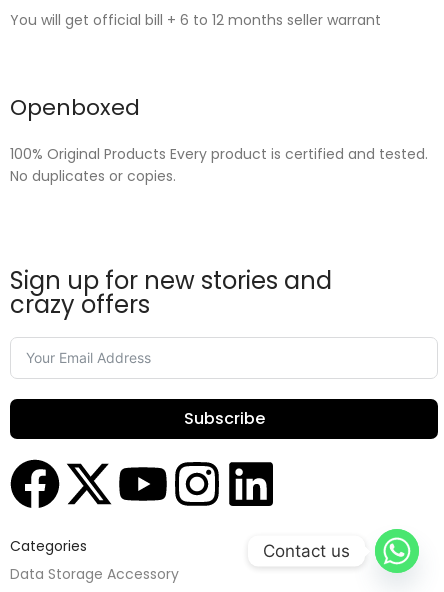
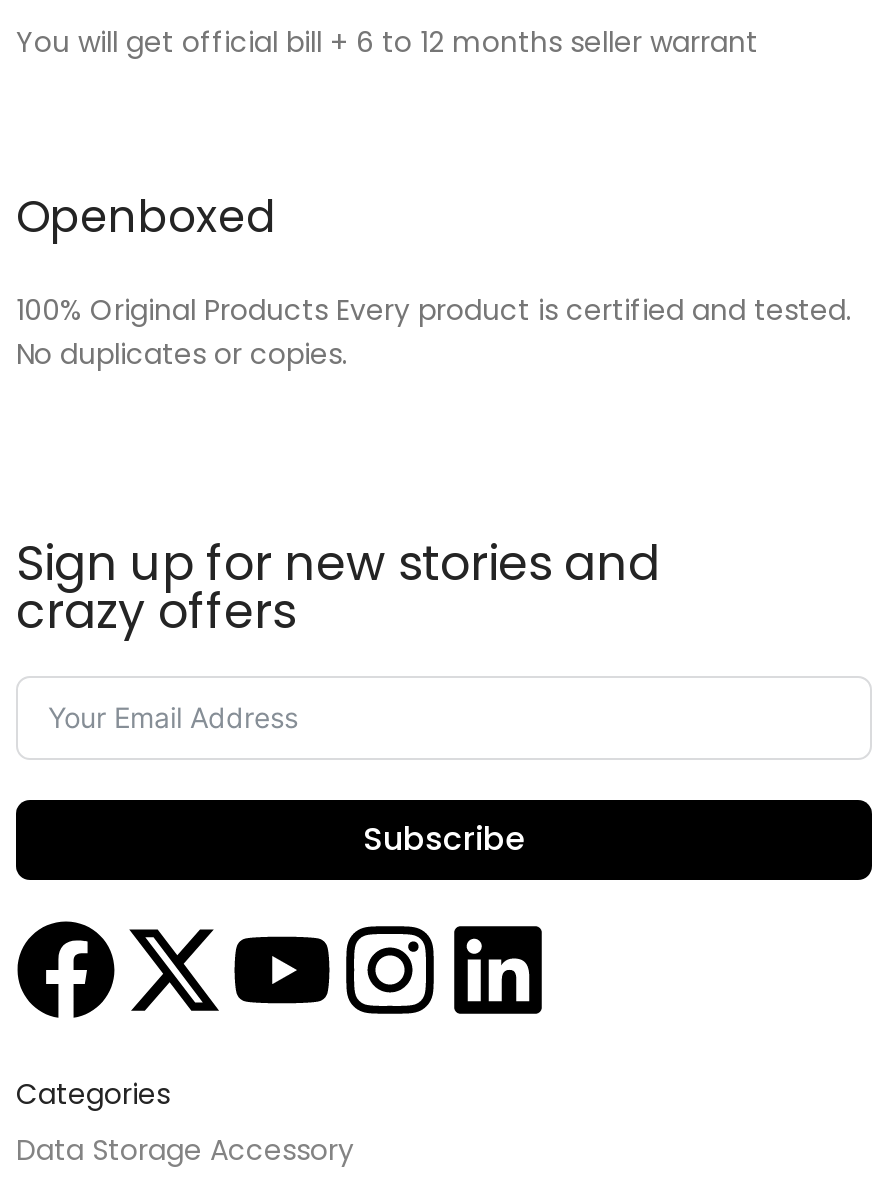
- [image]
- Contact us
